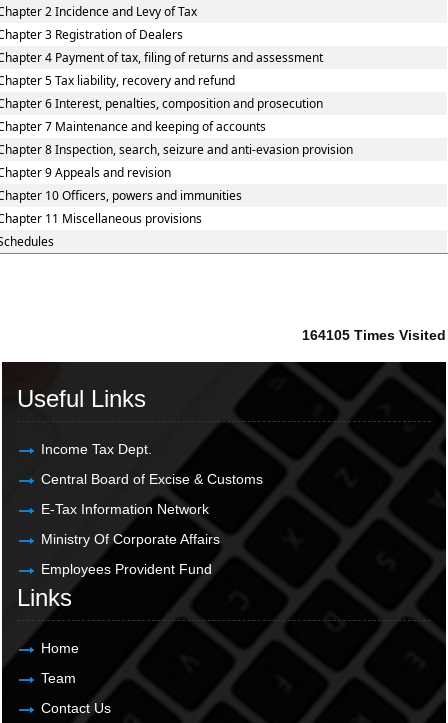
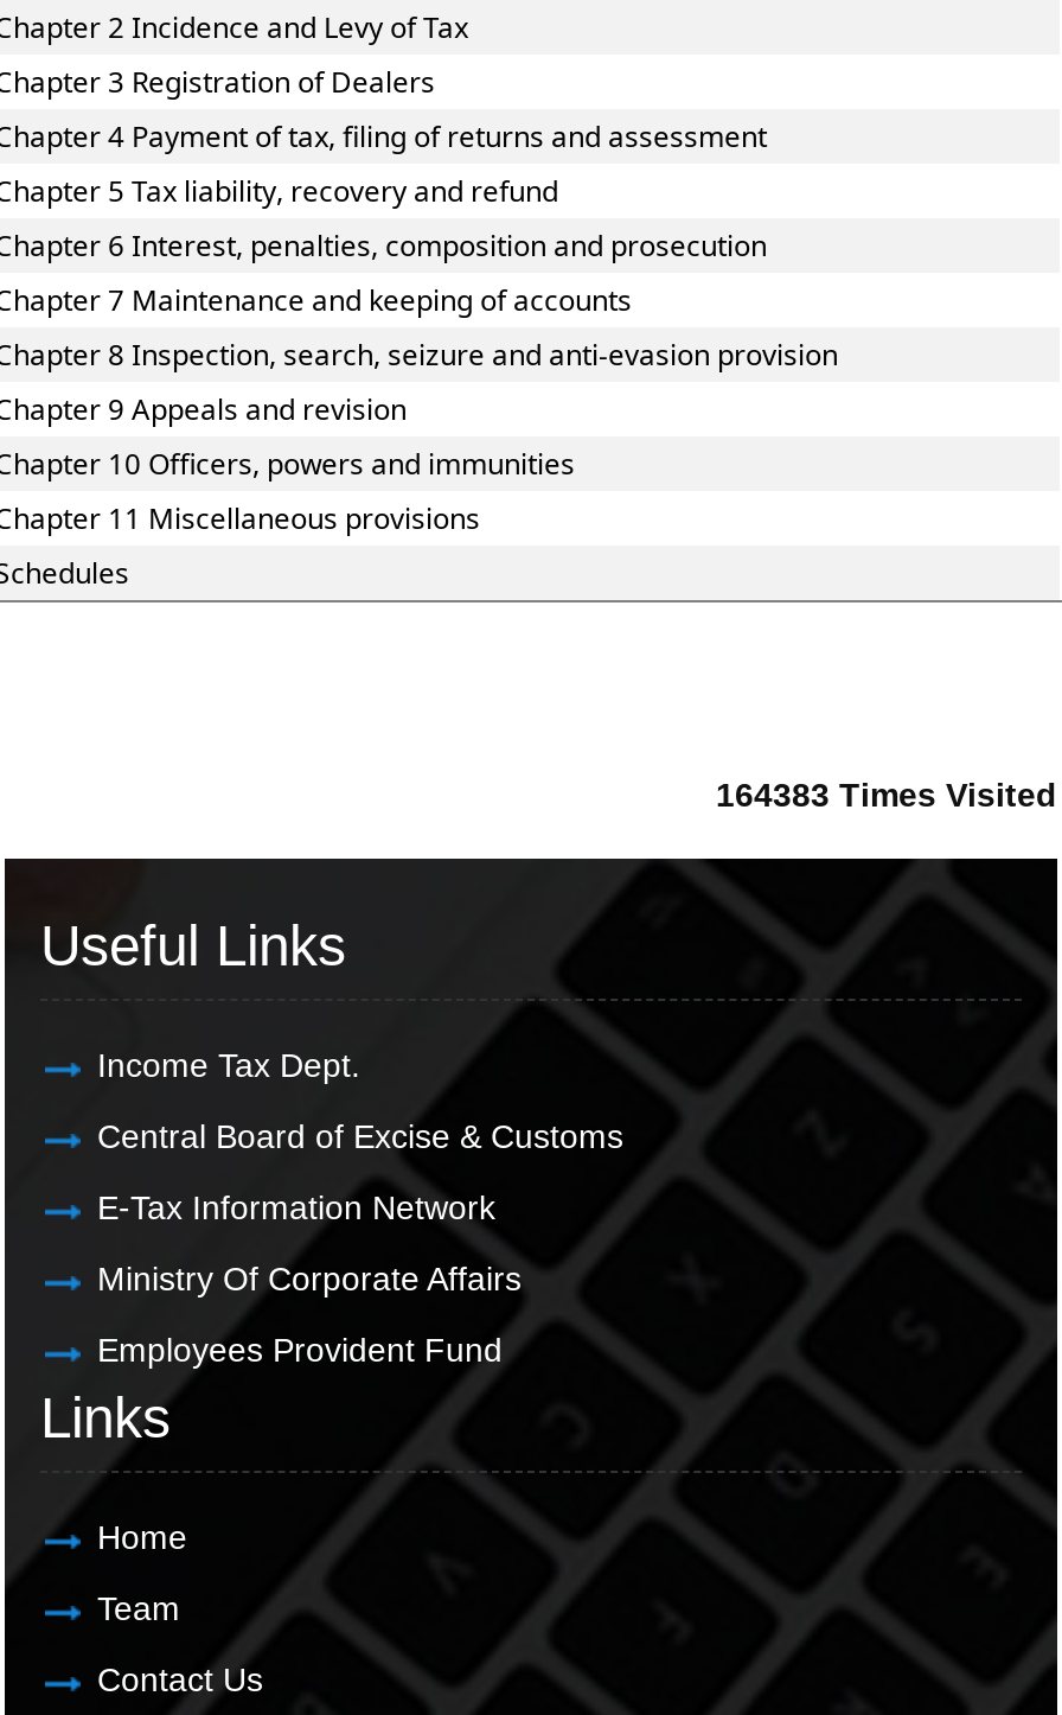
- 164105 Times Visited
+ 164383 Times Visited
